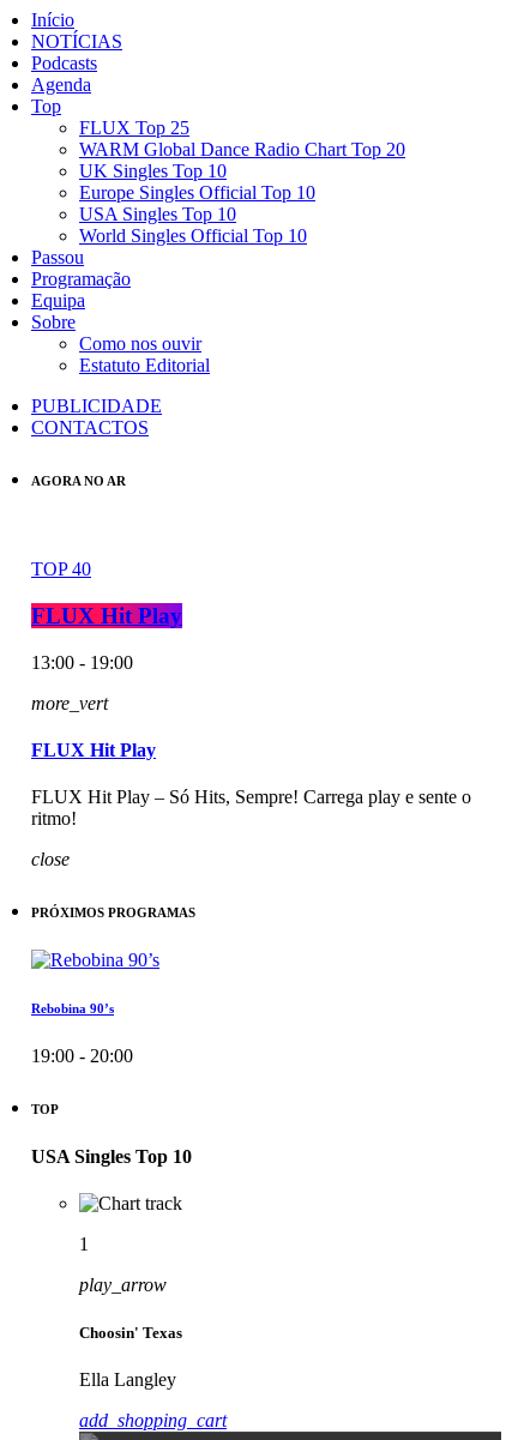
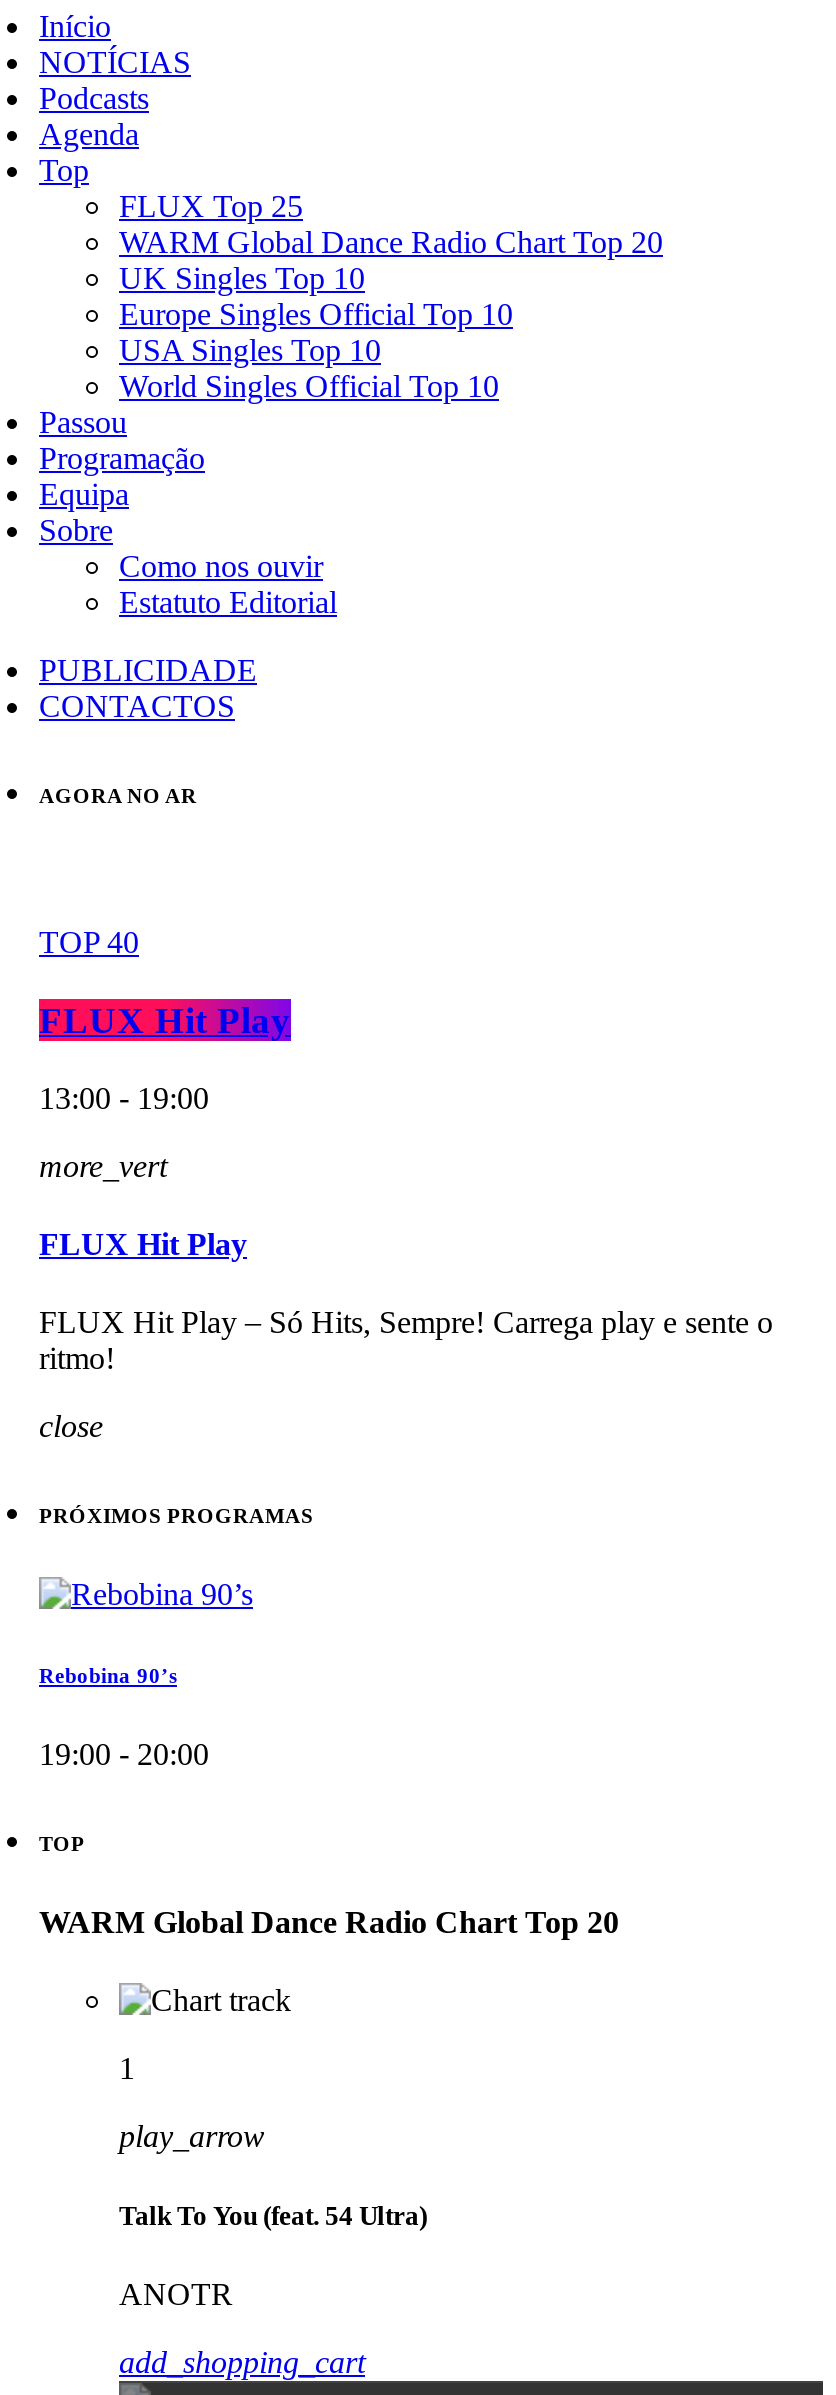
- USA Singles Top 10
+ WARM Global Dance Radio Chart Top 20

- Choosin' Texas
+ Talk To You (feat. 54 Ultra)

- Ella Langley
+ ANOTR
